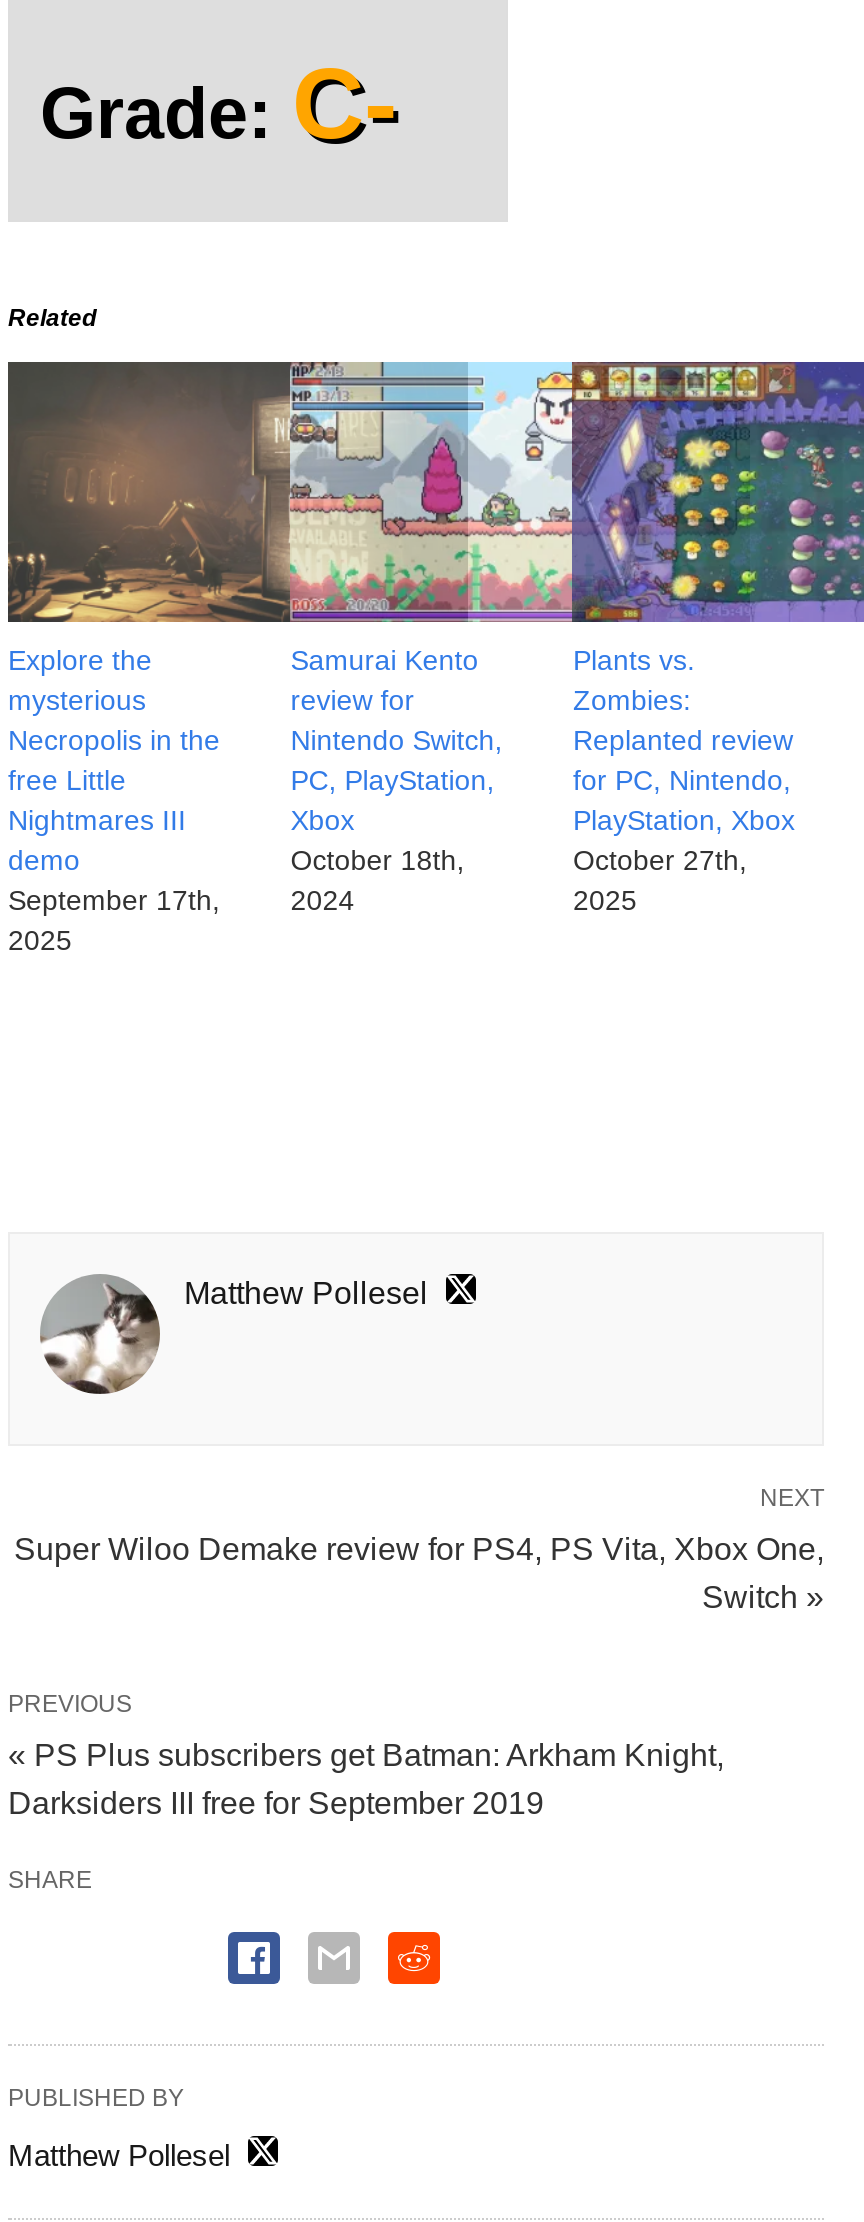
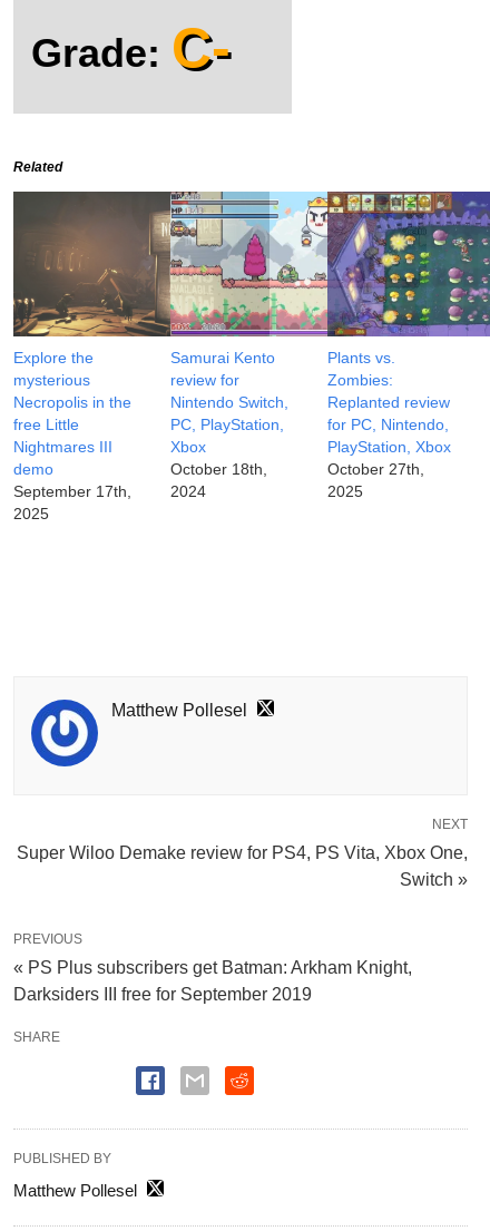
- [image]
+ [image]
